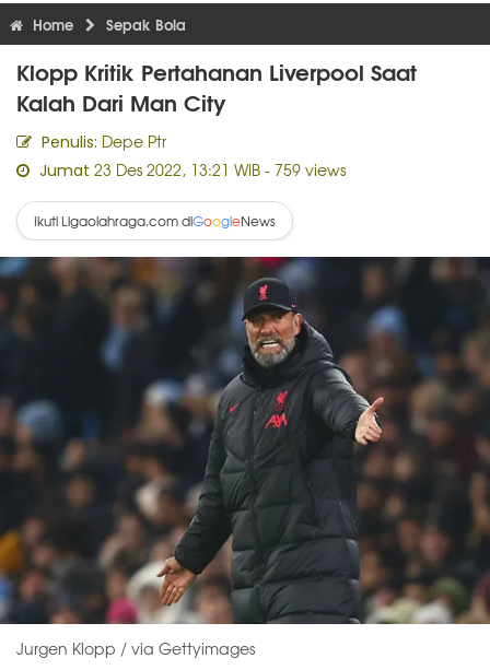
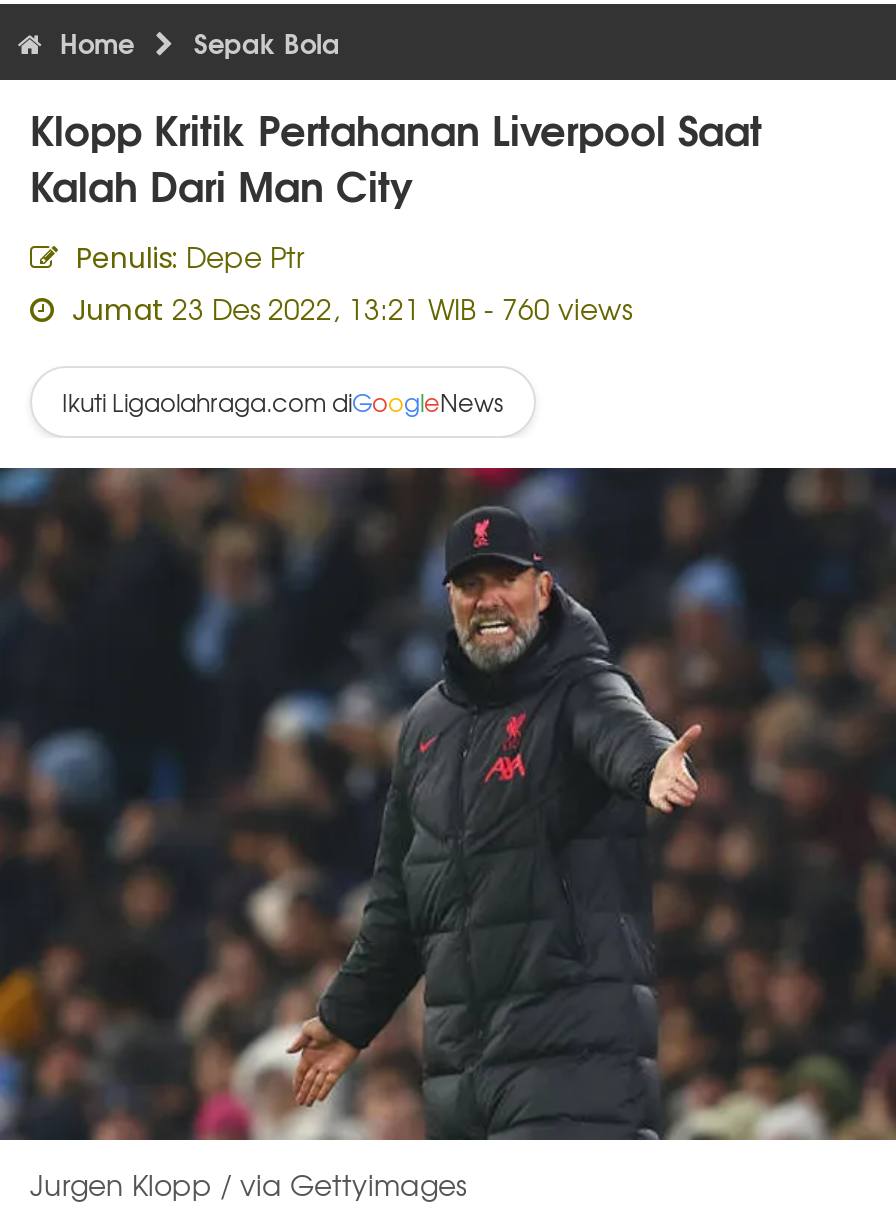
- Jumat 23 Des 2022, 13:21 WIB - 759 views
+ Jumat 23 Des 2022, 13:21 WIB - 760 views
